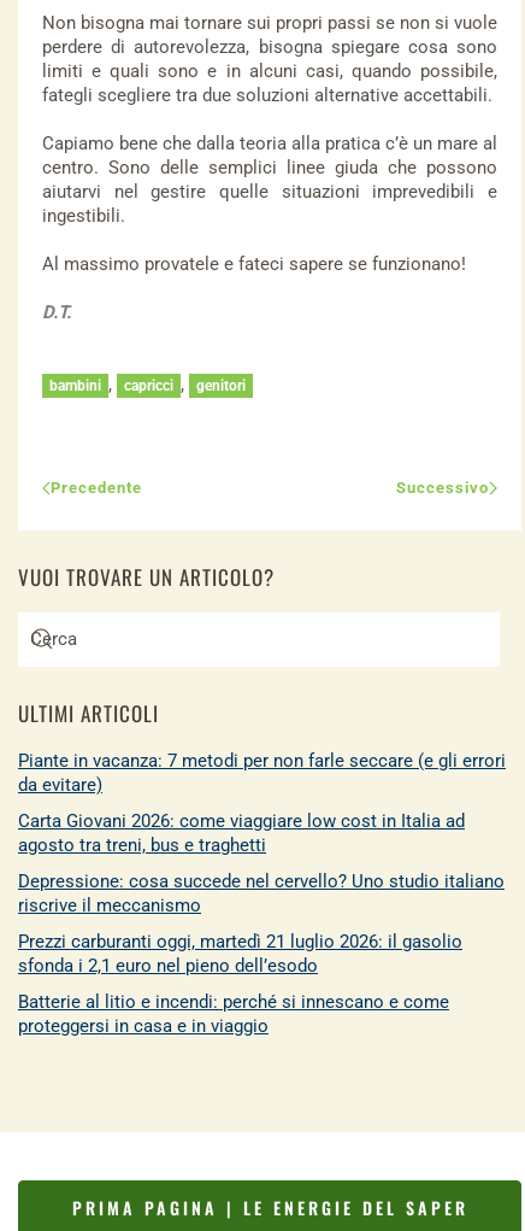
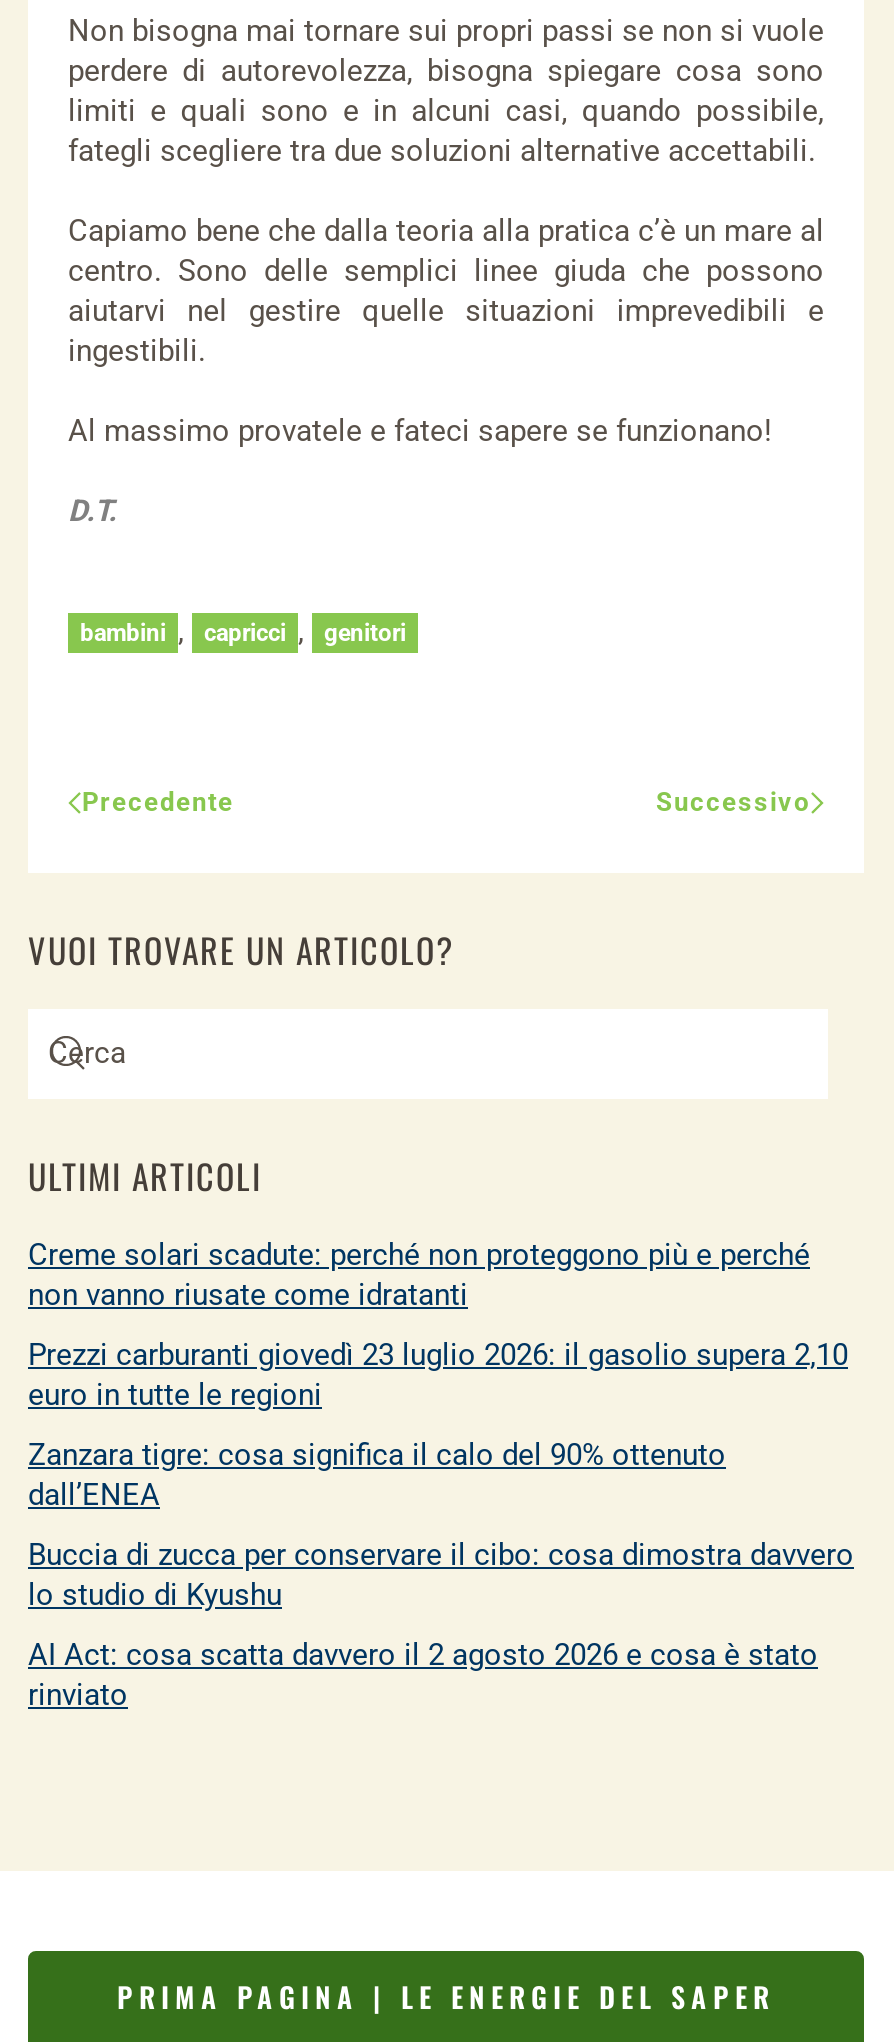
- Piante in vacanza: 7 metodi per non farle seccare (e gli errori
- da evitare)
+ Creme solari scadute: perché non proteggono più e perché
+ non vanno riusate come idratanti

- Carta Giovani 2026: come viaggiare low cost in Italia ad
- agosto tra treni, bus e traghetti
+ Prezzi carburanti giovedì 23 luglio 2026: il gasolio supera 2,10
+ euro in tutte le regioni

- Depressione: cosa succede nel cervello? Uno studio italiano
- riscrive il meccanismo
+ Zanzara tigre: cosa significa il calo del 90% ottenuto
+ dall’ENEA

- Prezzi carburanti oggi, martedì 21 luglio 2026: il gasolio
- sfonda i 2,1 euro nel pieno dell’esodo
+ Buccia di zucca per conservare il cibo: cosa dimostra davvero
+ lo studio di Kyushu

- Batterie al litio e incendi: perché si innescano e come
- proteggersi in casa e in viaggio
+ AI Act: cosa scatta davvero il 2 agosto 2026 e cosa è stato
+ rinviato
